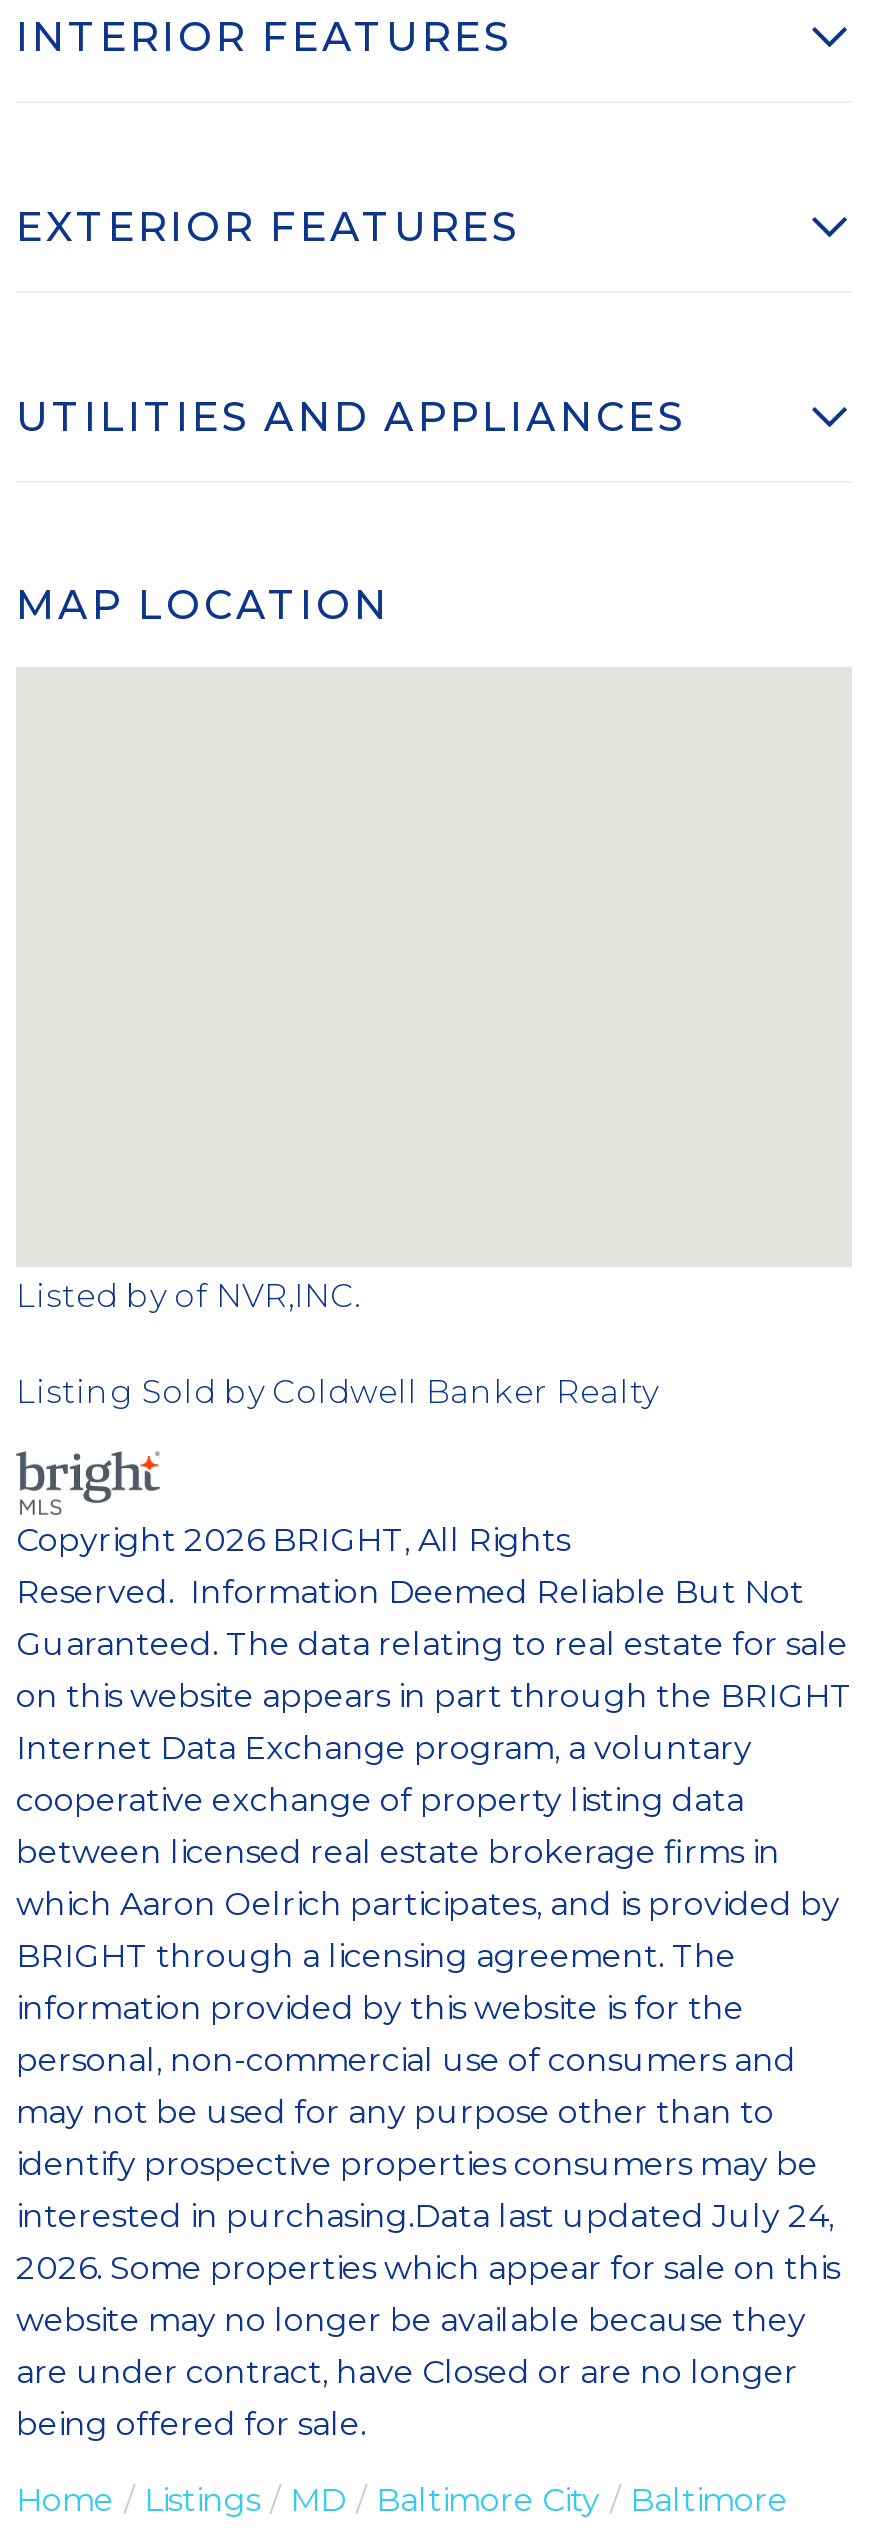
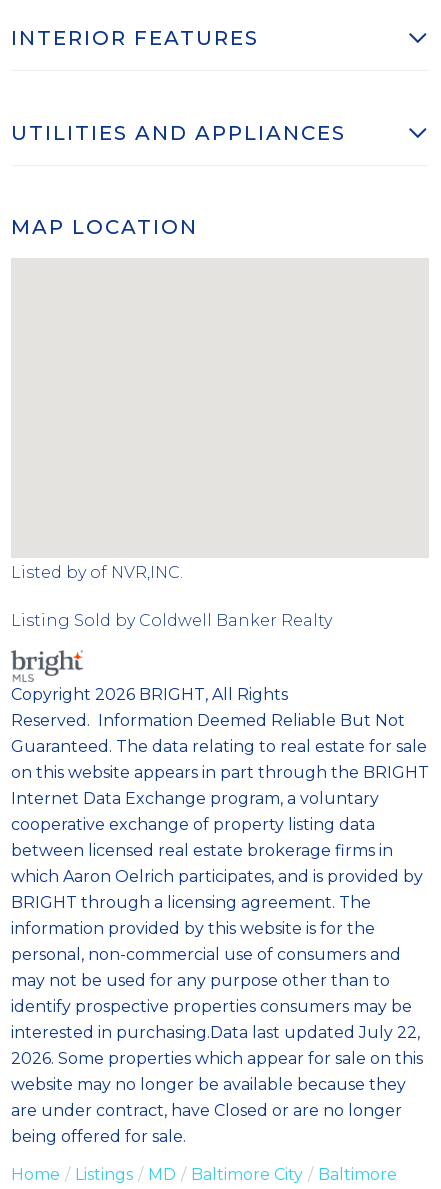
- EXTERIOR FEATURES

- interested in purchasing.Data last updated July 24,
+ interested in purchasing.Data last updated July 22,
